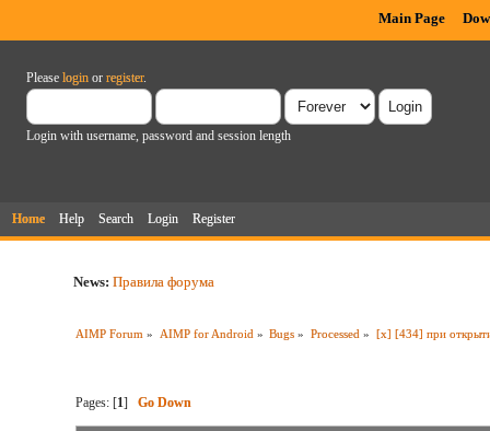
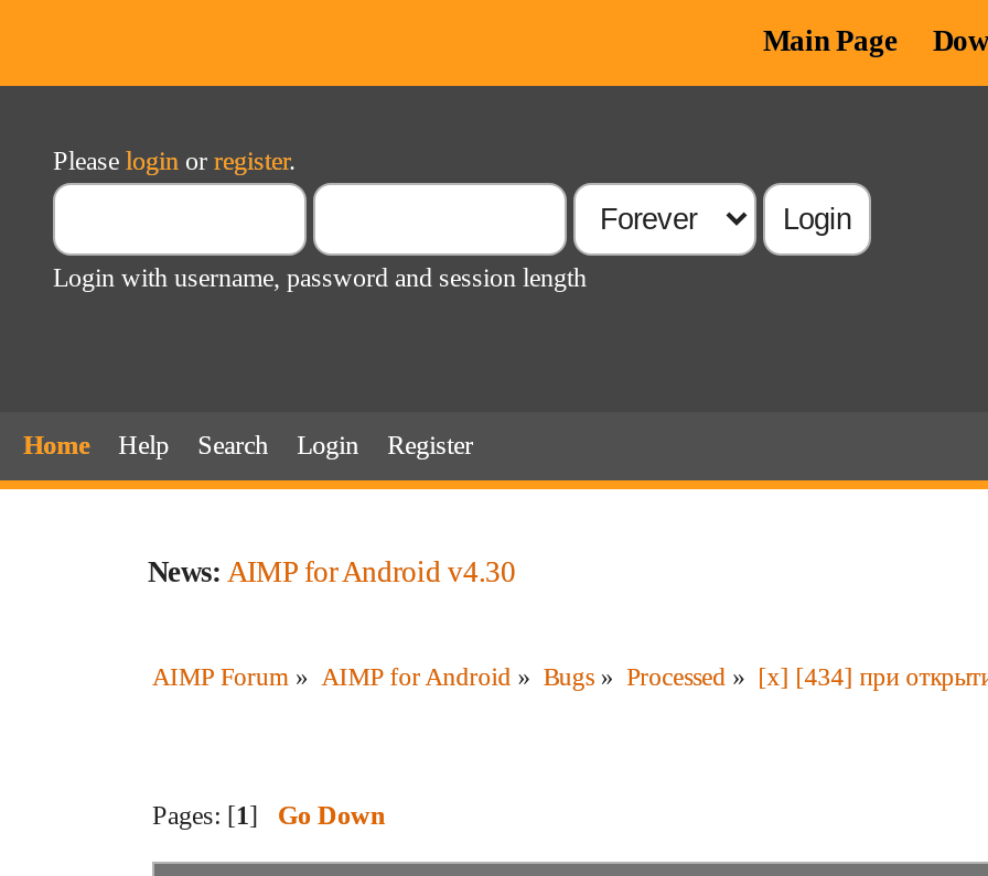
- News: Правила форума
+ News: AIMP for Android v4.30
